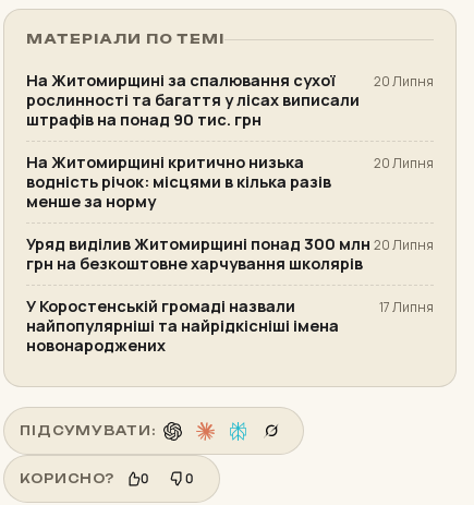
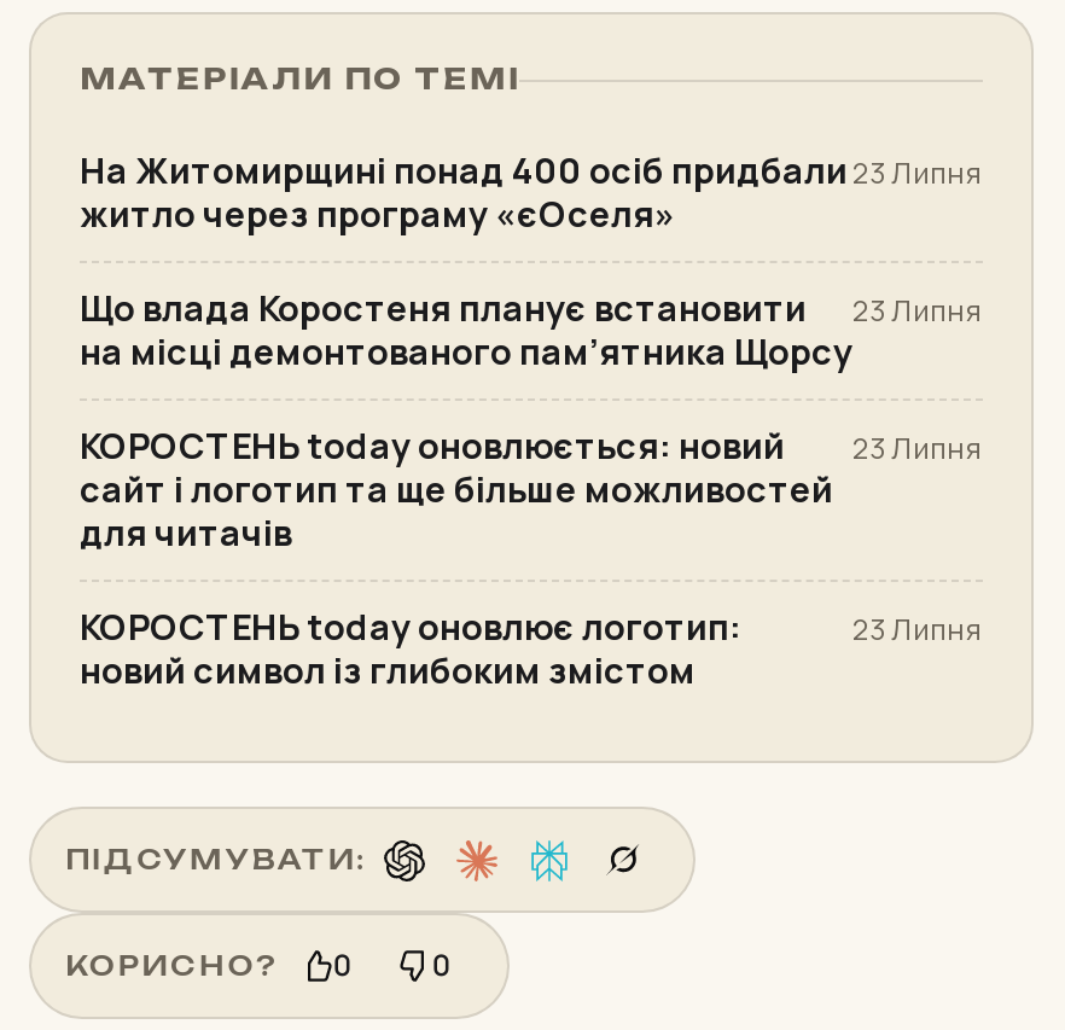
- На Житомирщині за спалювання сухої
- рослинності та багаття у лісах виписали
- штрафів на понад 90 тис. грн
+ На Житомирщині понад 400 осіб придбали
+ житло через програму «єОселя»

- 20 Липня
+ 23 Липня

- На Житомирщині критично низька
- водність річок: місцями в кілька разів
- менше за норму
+ Що влада Коростеня планує встановити
+ на місці демонтованого пам’ятника Щорсу

- 20 Липня
+ 23 Липня

- Уряд виділив Житомирщині понад 300 млн
- грн на безкоштовне харчування школярів
+ КОРОСТЕНЬ today оновлюється: новий
+ сайт і логотип та ще більше можливостей
+ для читачів

- 20 Липня
+ 23 Липня

- У Коростенській громаді назвали
- найпопулярніші та найрідкісніші імена
- новонароджених
+ КОРОСТЕНЬ today оновлює логотип:
+ новий символ із глибоким змістом

- 17 Липня
+ 23 Липня
